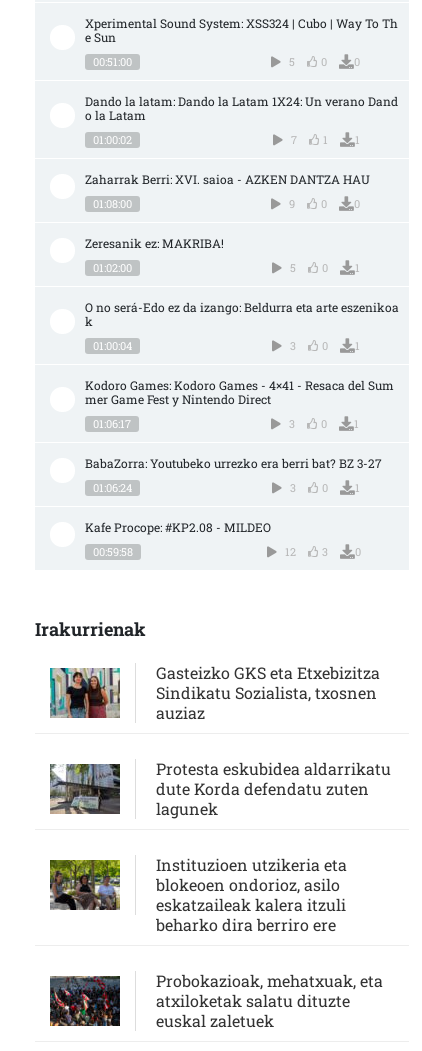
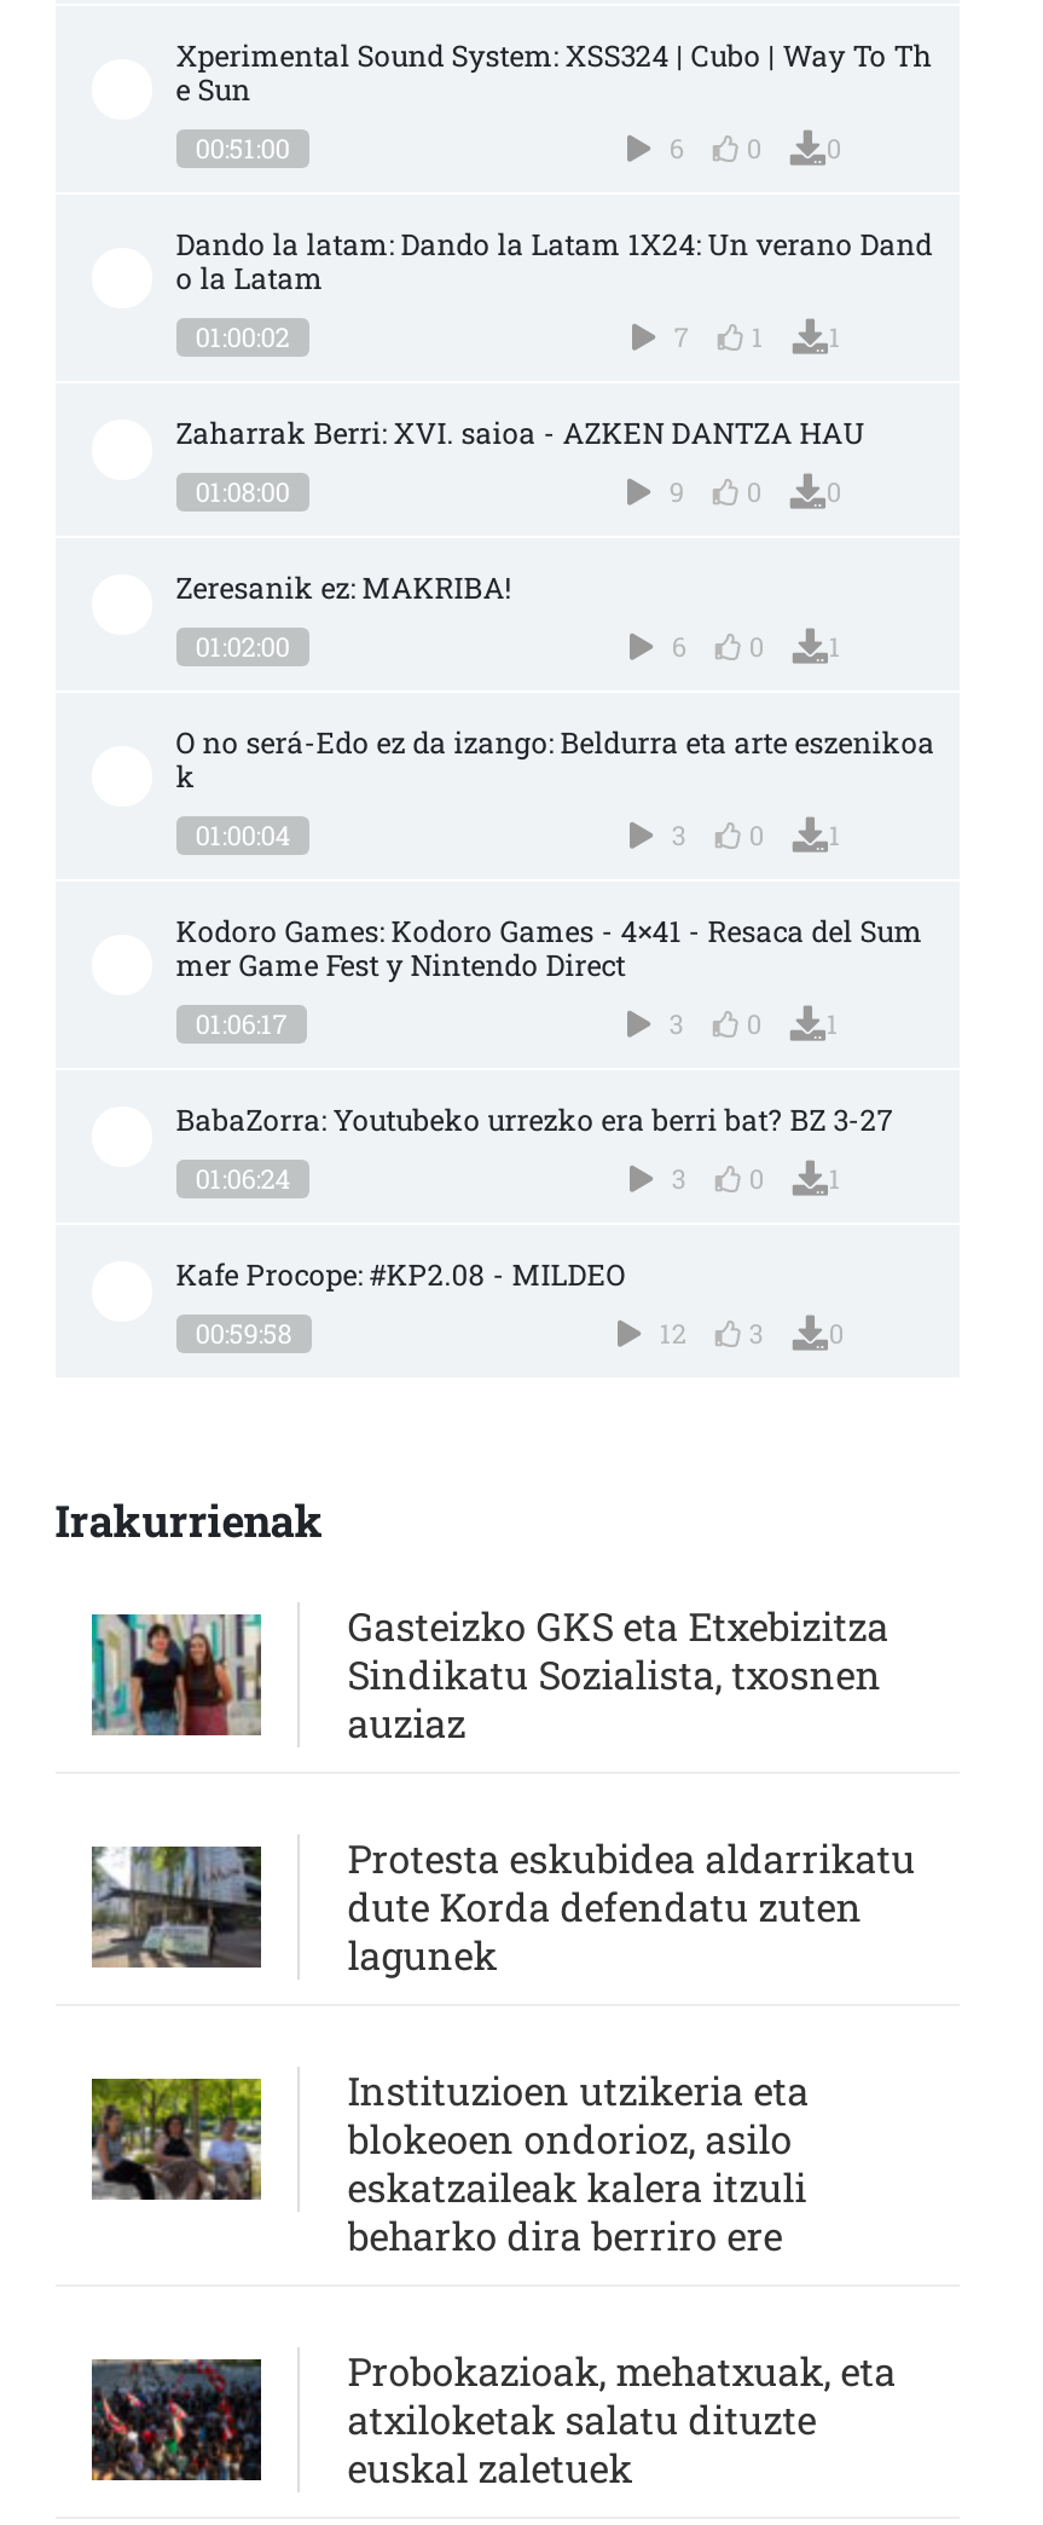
- 5 0 0
+ 6 0 0

- 5
+ 6
